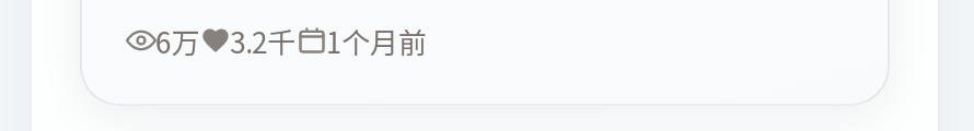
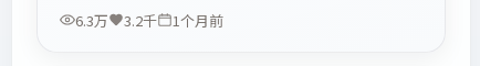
- 6万 3.2千 1个月前
+ 6.3万 3.2千 1个月前
